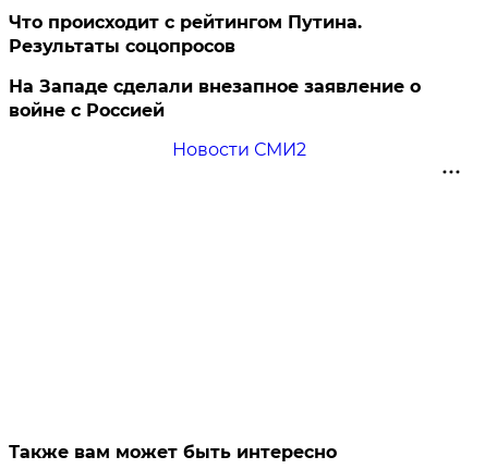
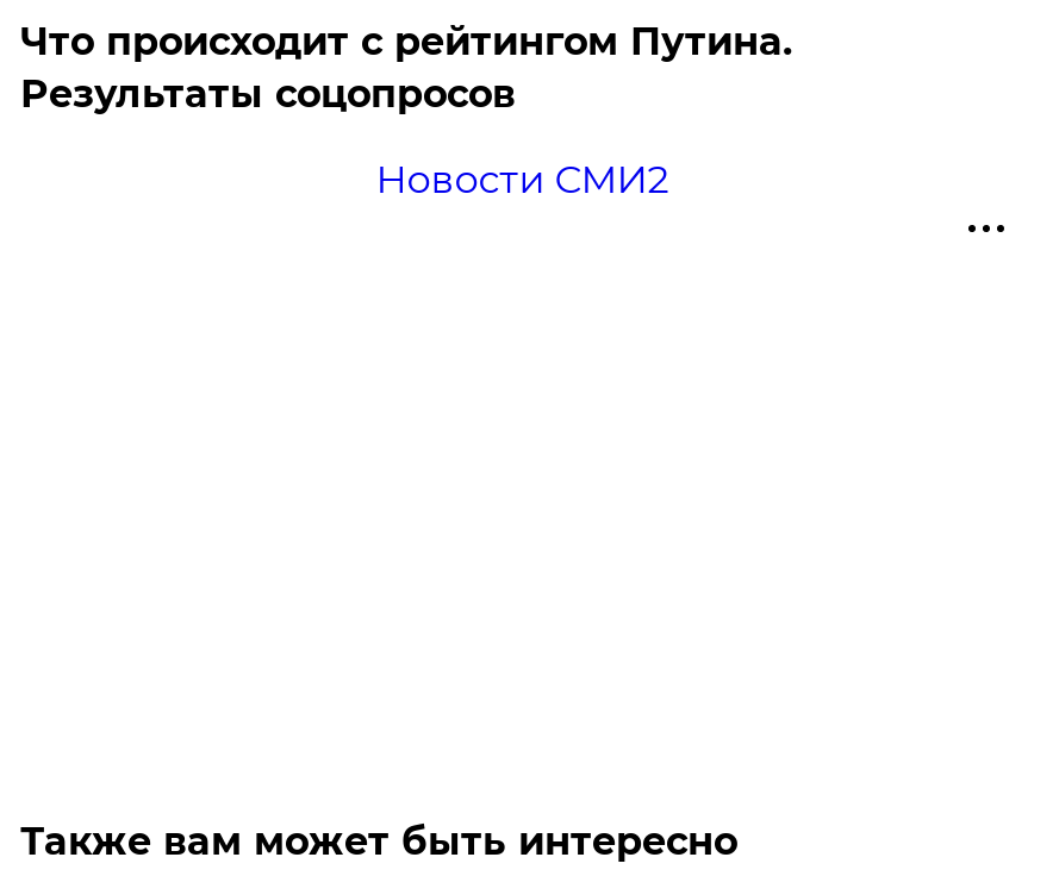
- На Западе сделали внезапное заявление о
- войне с Россией
